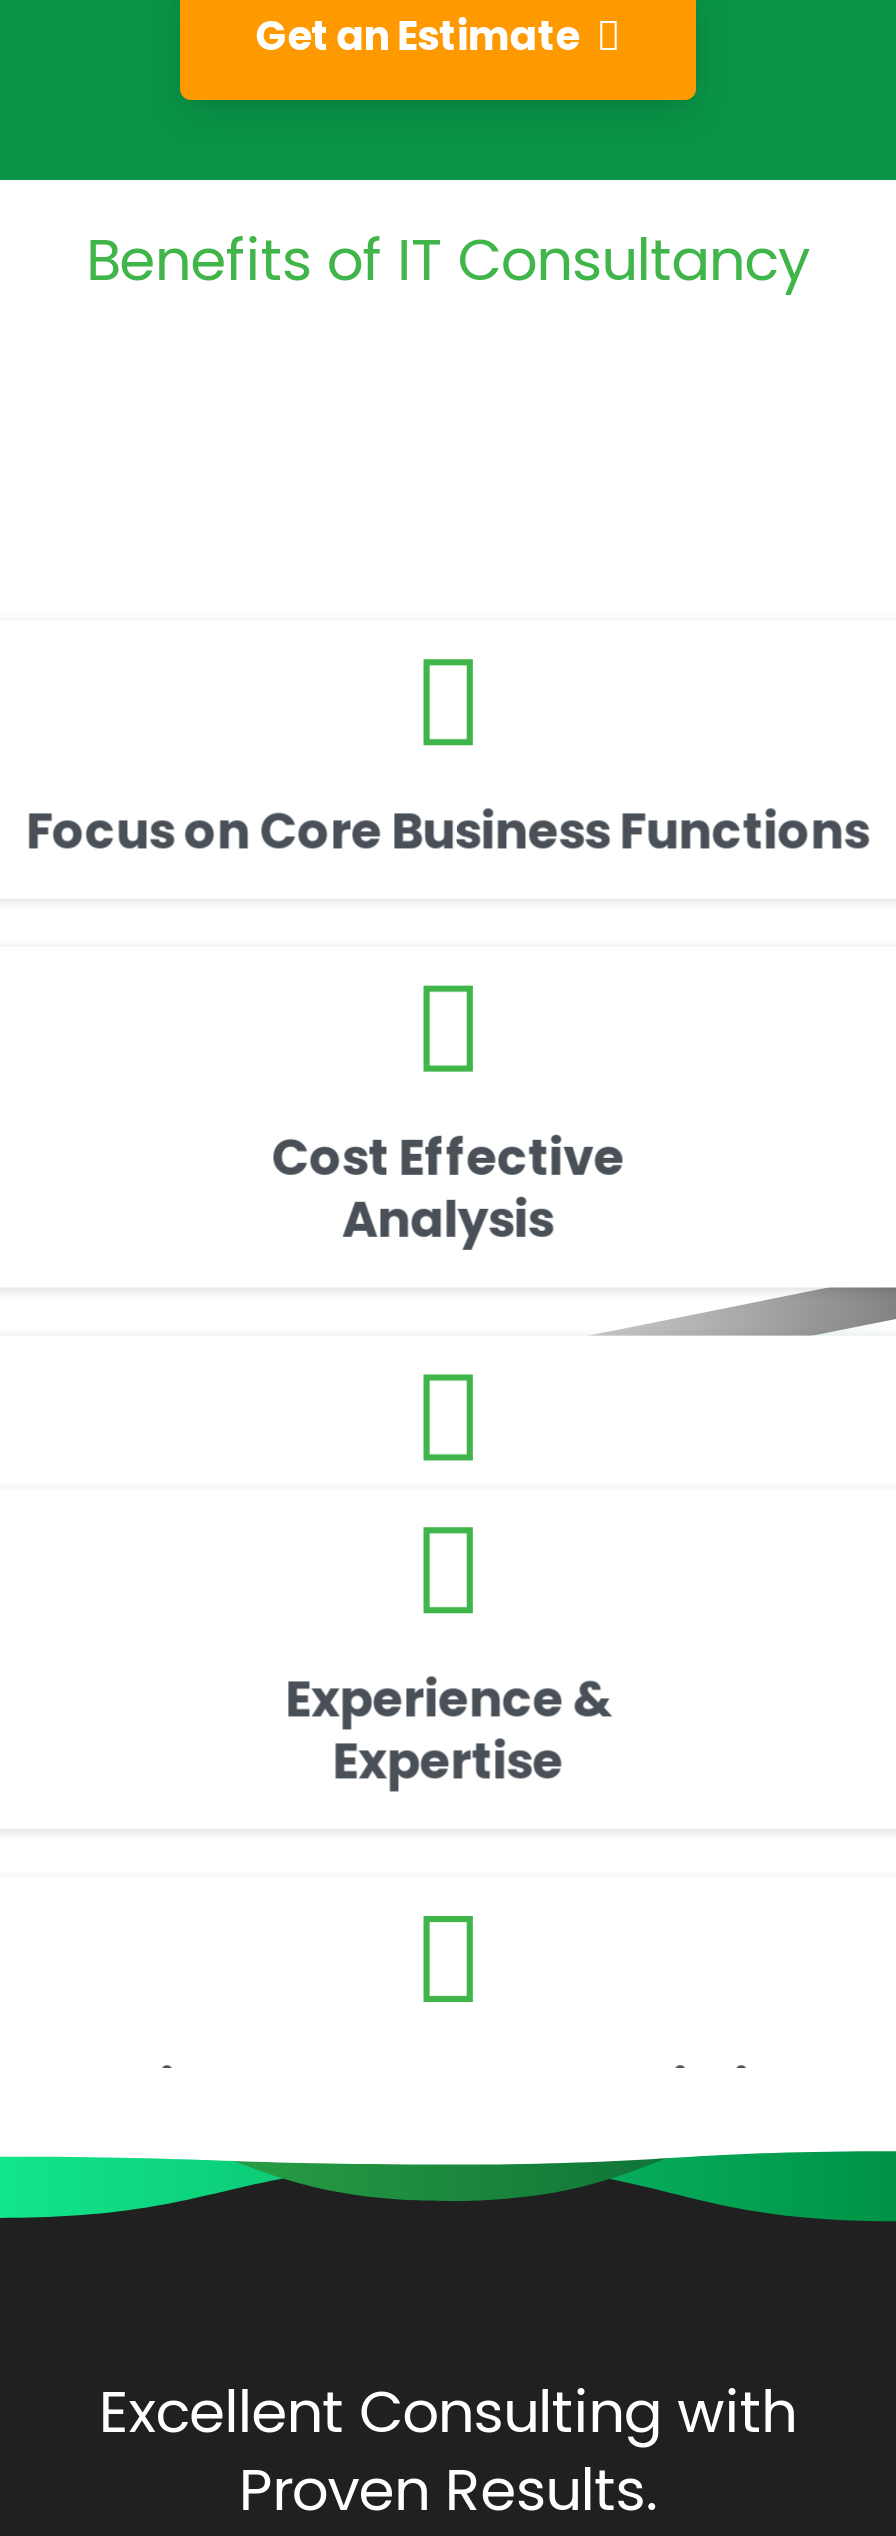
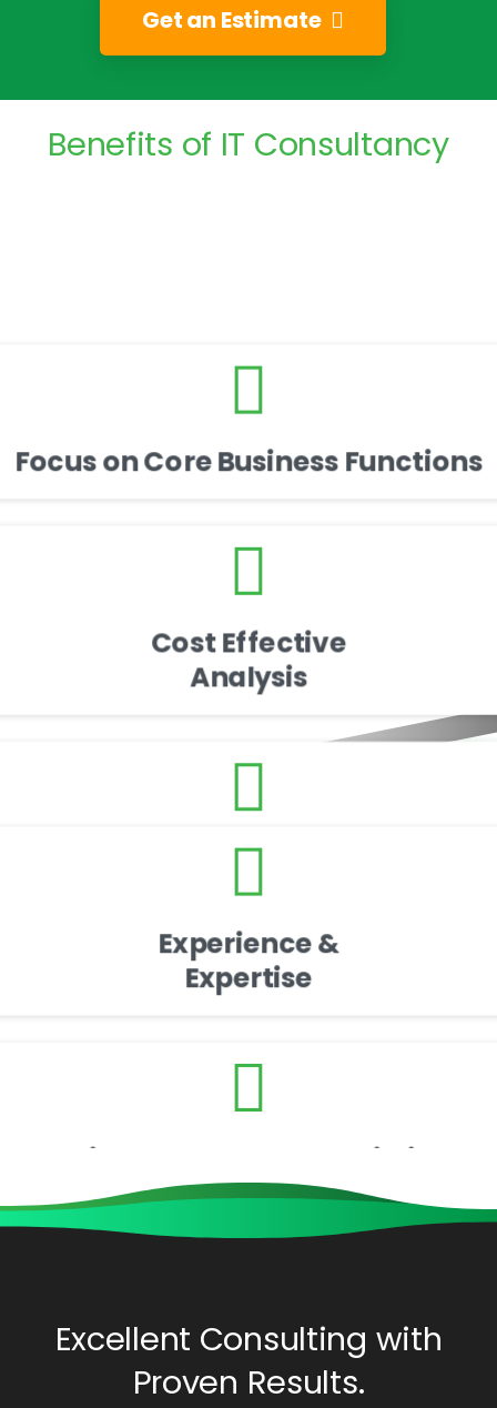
- [image]
+ [image]
